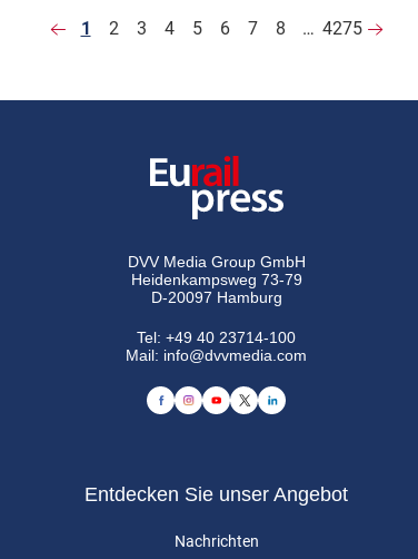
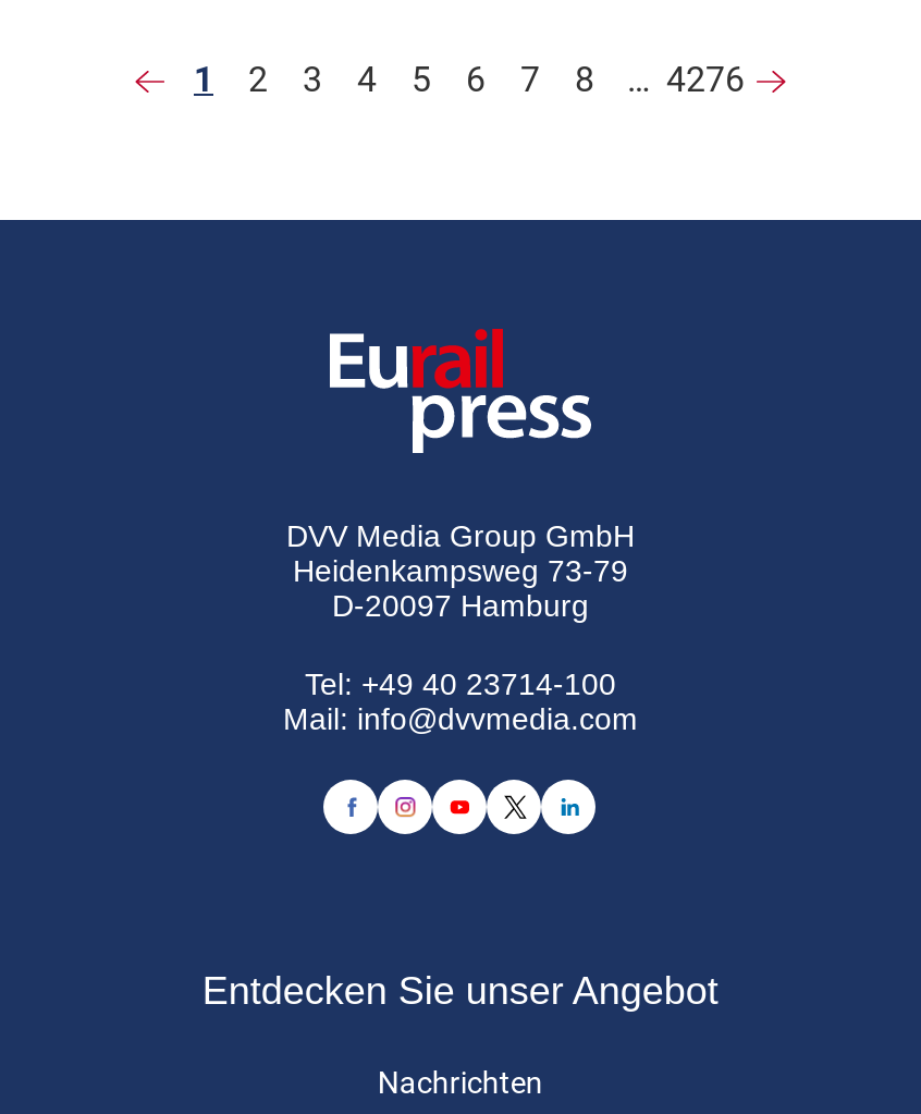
- 1 2 3 4 5 6 7 8 … 4275
+ 1 2 3 4 5 6 7 8 … 4276
